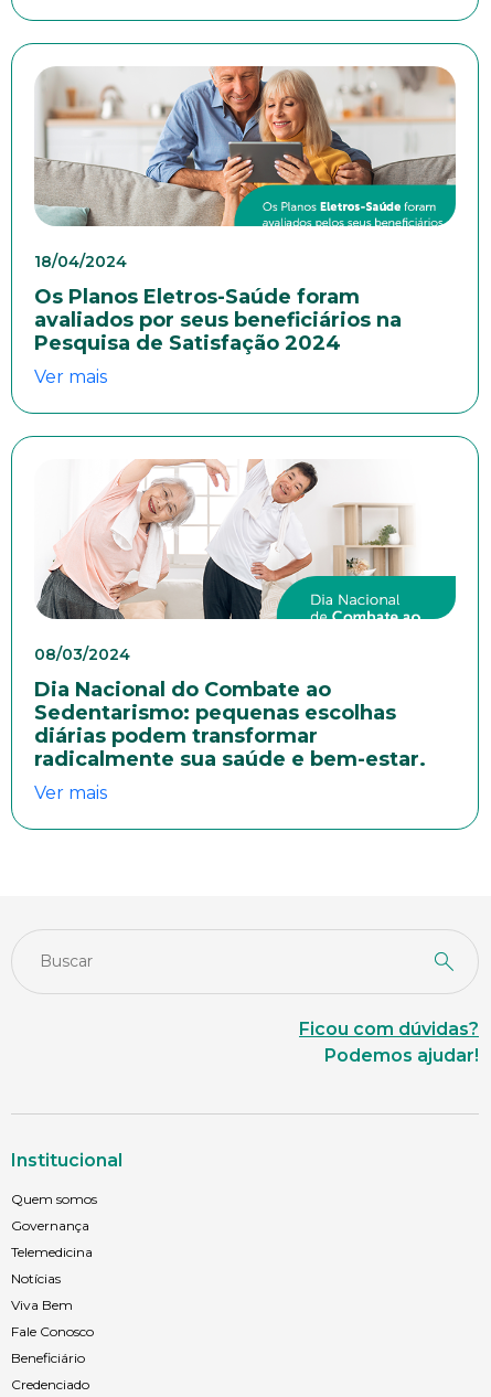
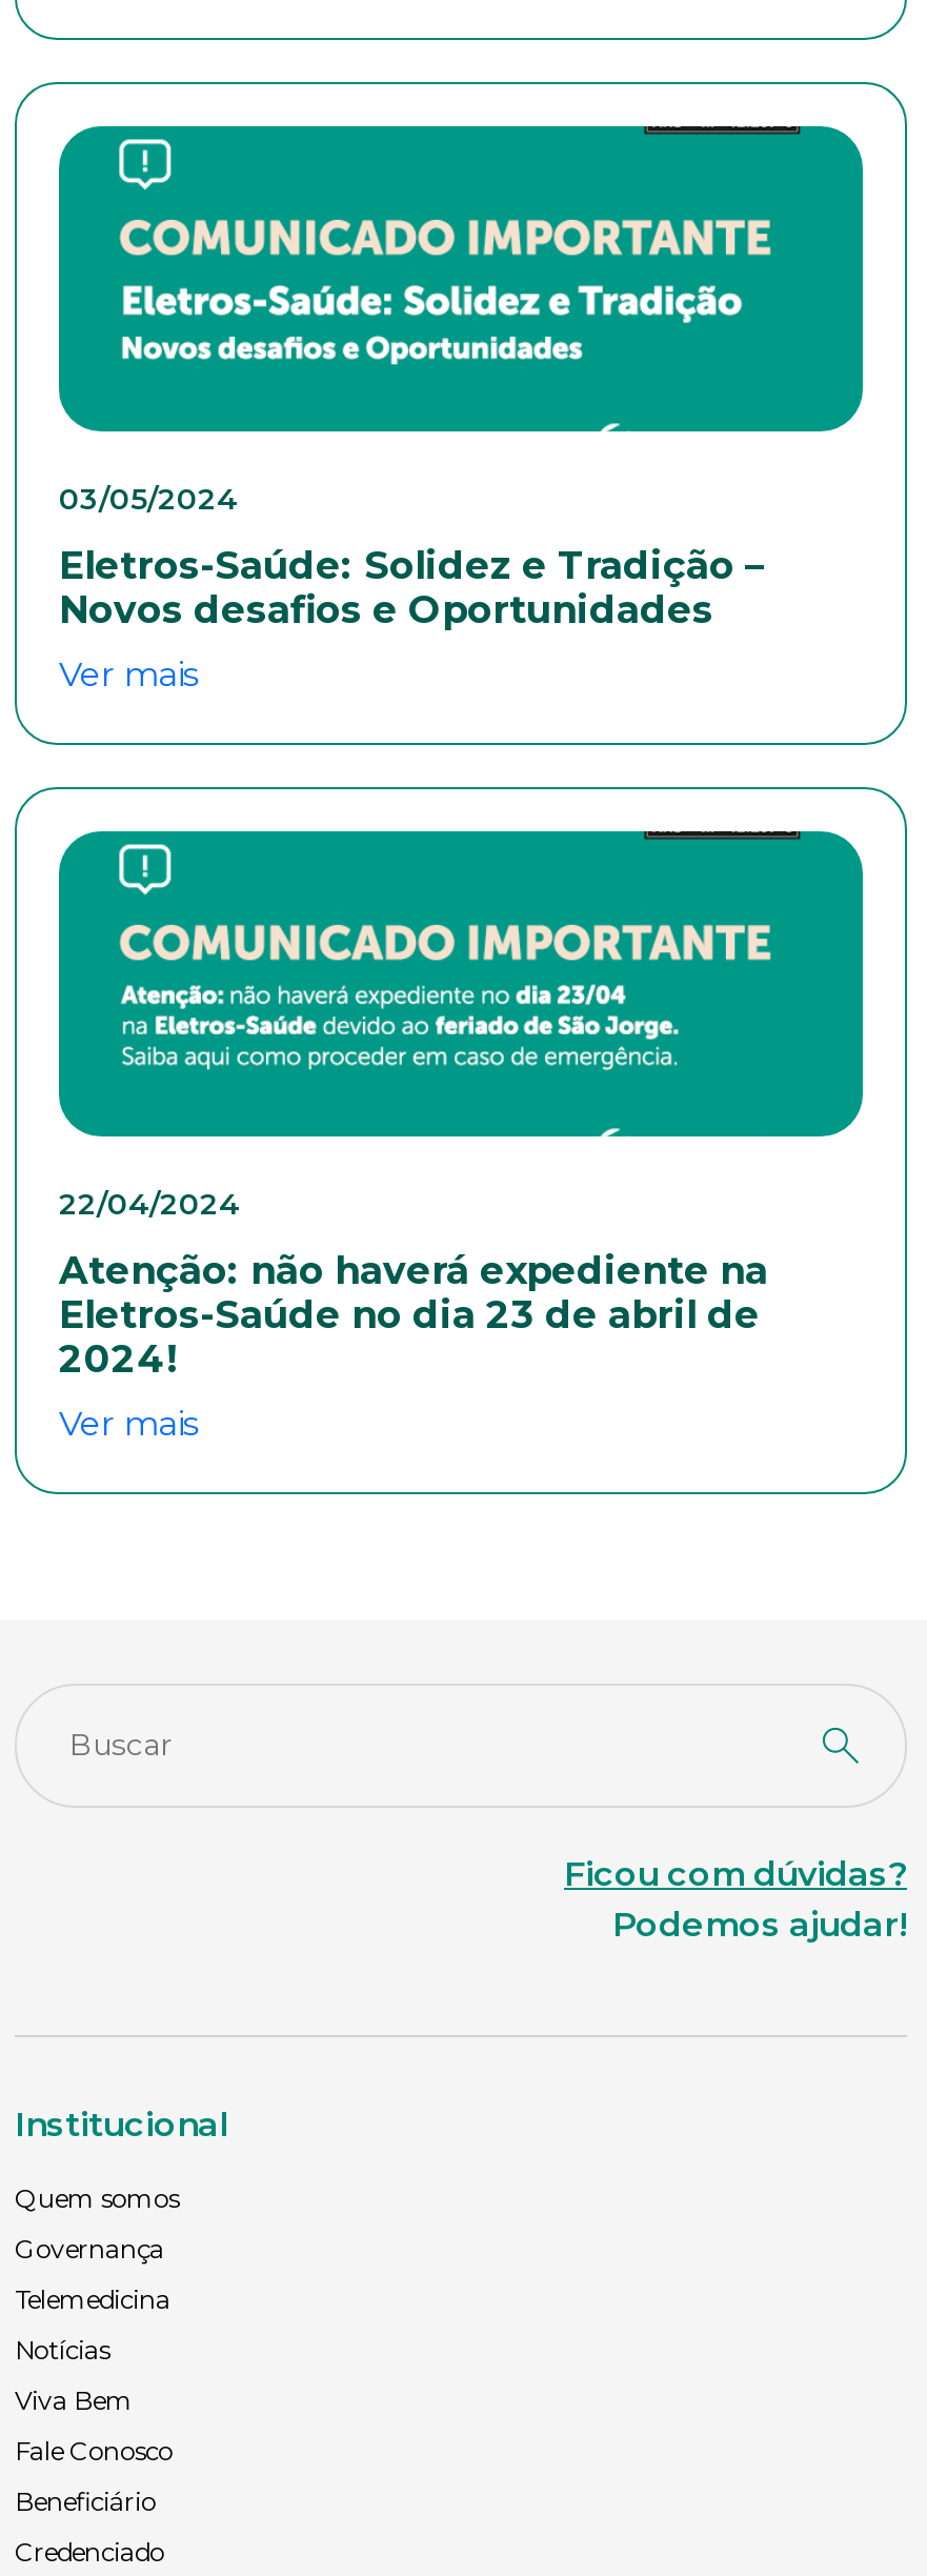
- [image]
- 18/04/2024
+ [image]
+ 03/05/2024

- Os Planos Eletros-Saúde foram
- avaliados por seus beneficiários na
- Pesquisa de Satisfação 2024
+ Eletros-Saúde: Solidez e Tradição –
+ Novos desafios e Oportunidades

- [image]
- 08/03/2024
+ [image]
+ 22/04/2024

- Dia Nacional do Combate ao
- Sedentarismo: pequenas escolhas
- diárias podem transformar
- radicalmente sua saúde e bem-estar.
+ Atenção: não haverá expediente na
+ Eletros-Saúde no dia 23 de abril de
+ 2024!
